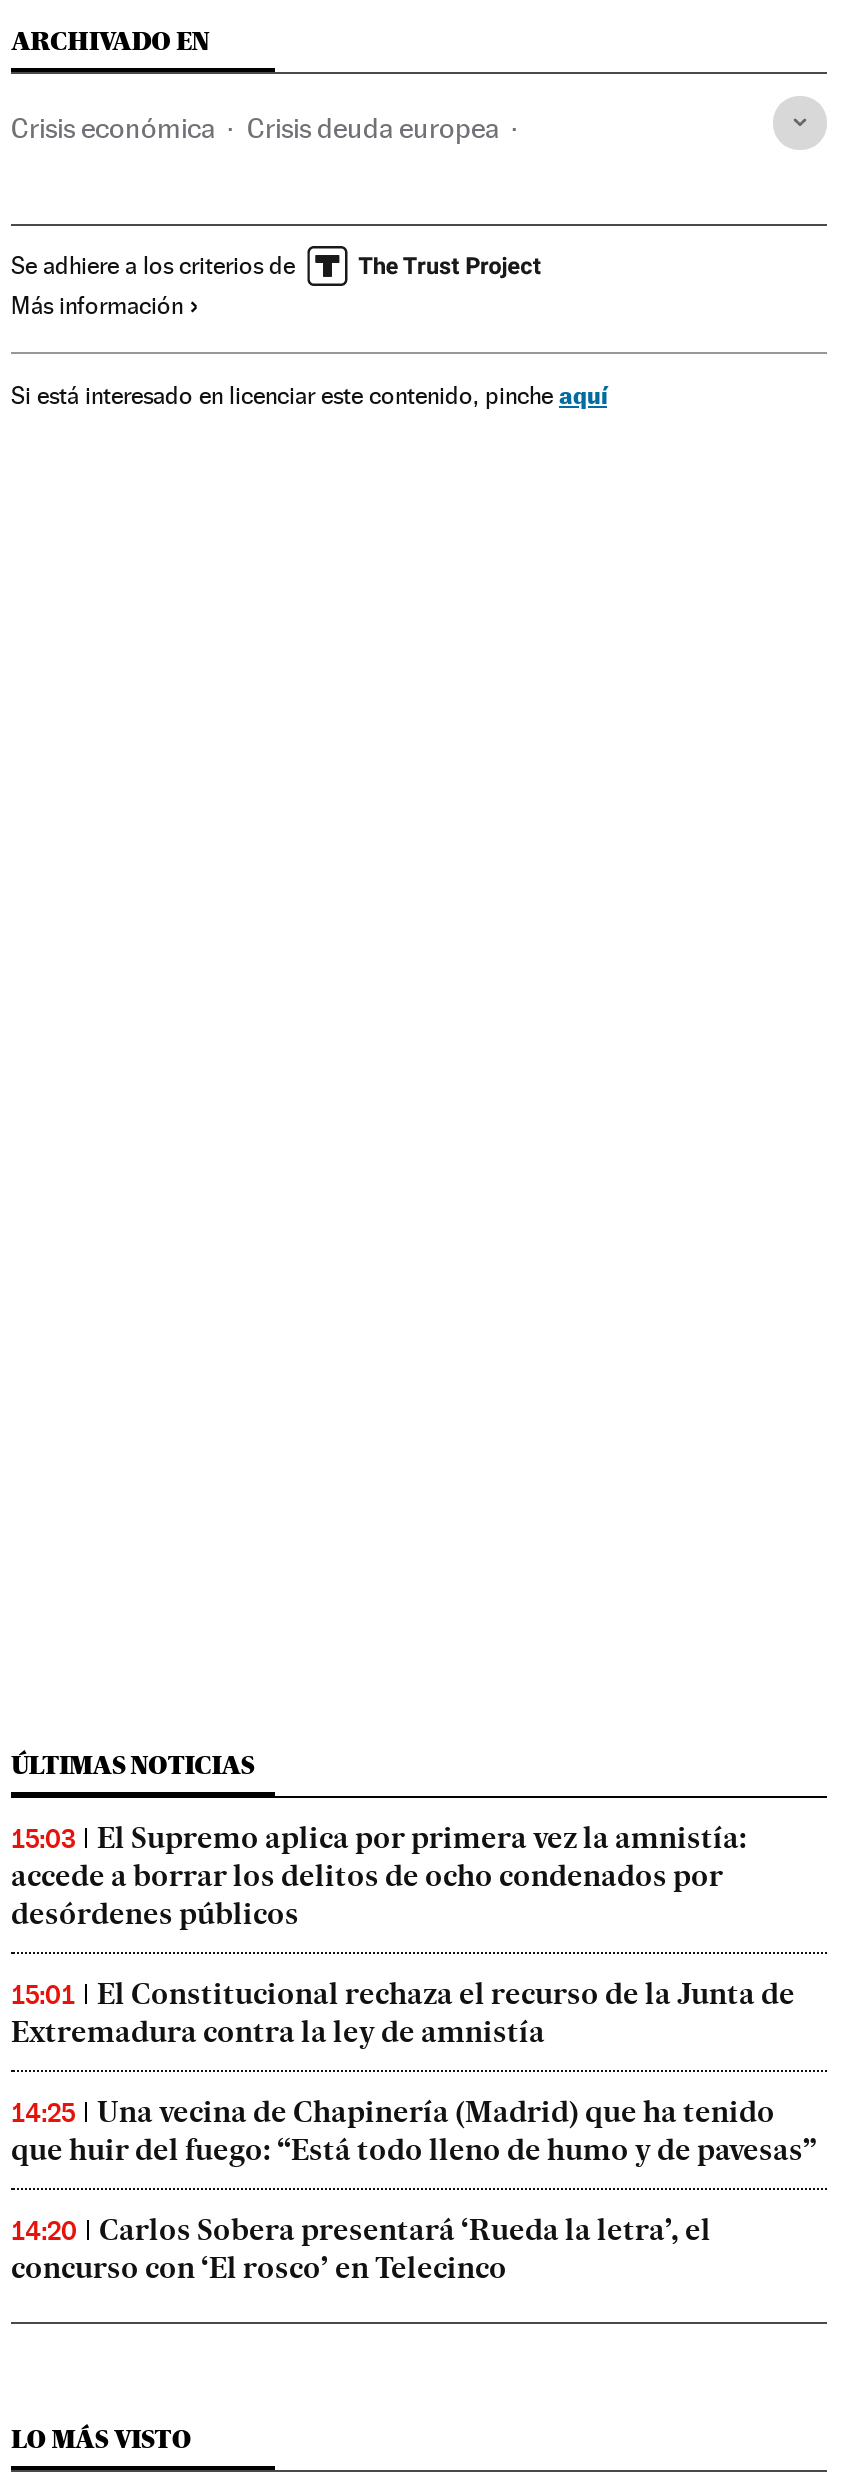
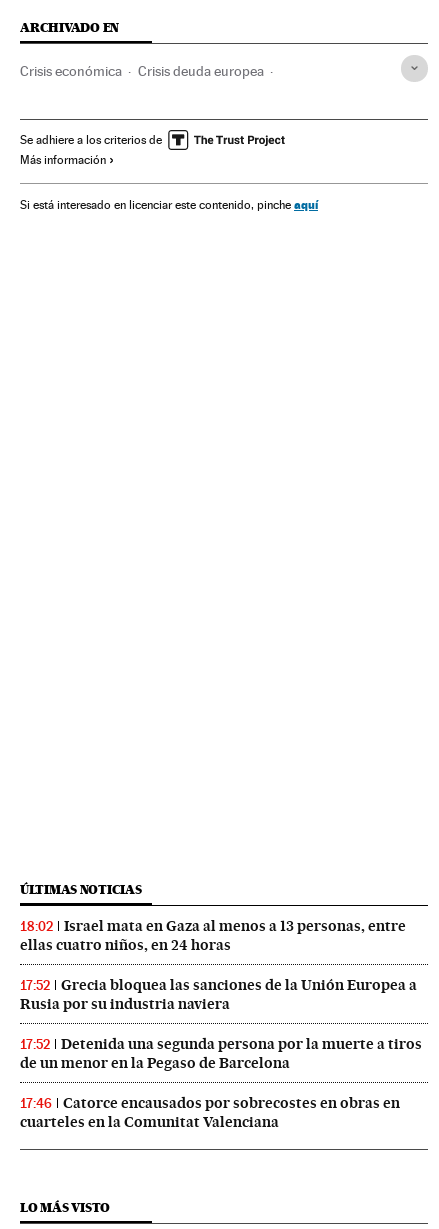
- 15:03
- El Supremo aplica por primera vez la amnistía:
- accede a borrar los delitos de ocho condenados por
- desórdenes públicos
+ 18:02
+ Israel mata en Gaza al menos a 13 personas, entre
+ ellas cuatro niños, en 24 horas

- 15:01
- El Constitucional rechaza el recurso de la Junta de
- Extremadura contra la ley de amnistía
+ 17:52
+ Grecia bloquea las sanciones de la Unión Europea a
+ Rusia por su industria naviera

- 14:25
- Una vecina de Chapinería (Madrid) que ha tenido
- que huir del fuego: “Está todo lleno de humo y de pavesas”
+ 17:52
+ Detenida una segunda persona por la muerte a tiros
+ de un menor en la Pegaso de Barcelona

- 14:20
- Carlos Sobera presentará ‘Rueda la letra’, el
- concurso con ‘El rosco’ en Telecinco
+ 17:46
+ Catorce encausados por sobrecostes en obras en
+ cuarteles en la Comunitat Valenciana
